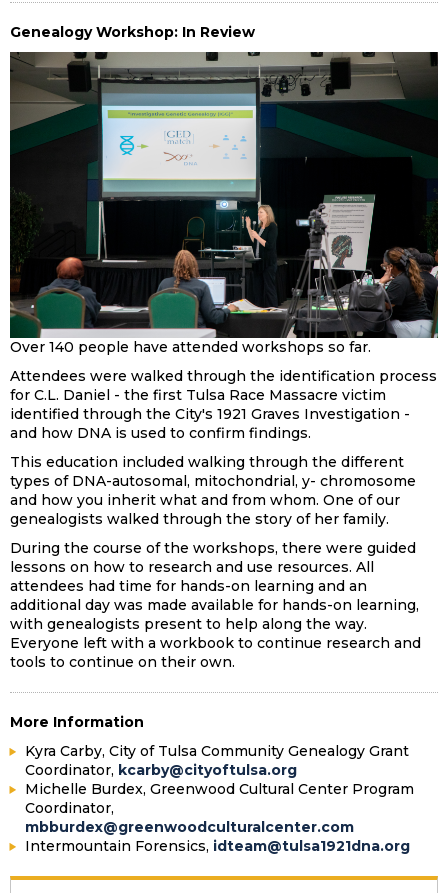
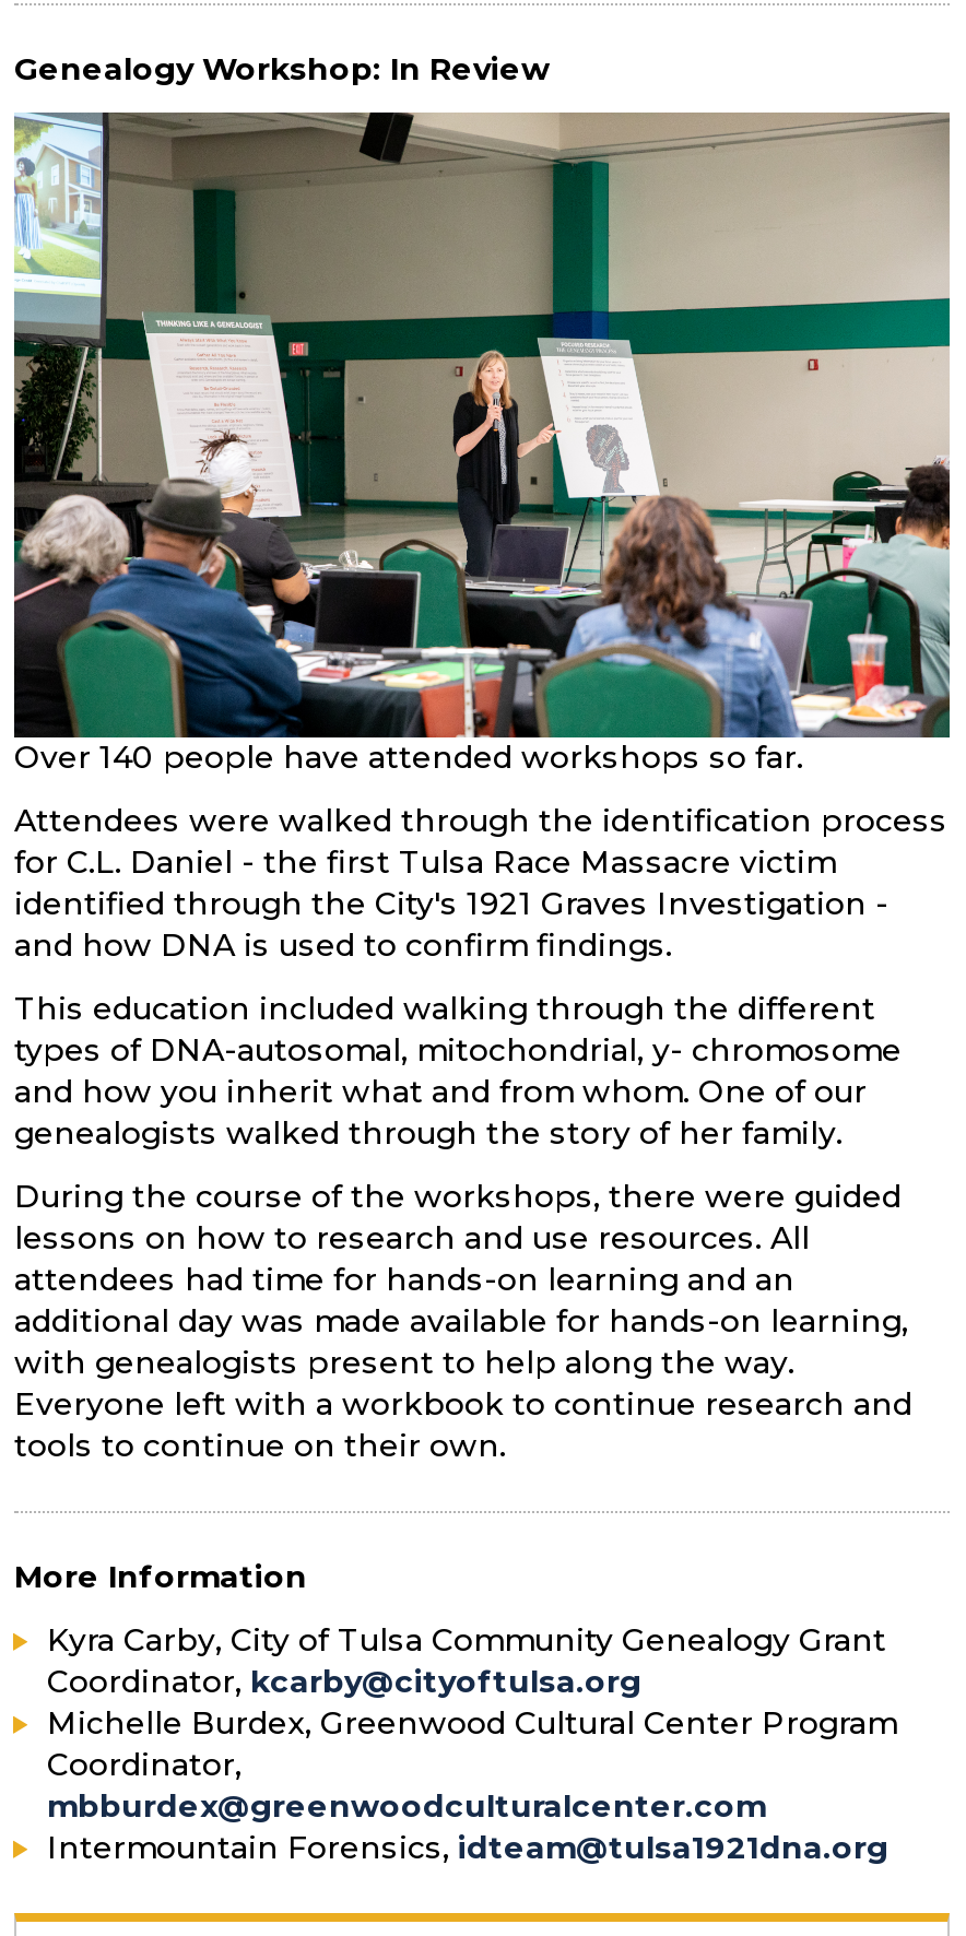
- [image]
+ [image]
